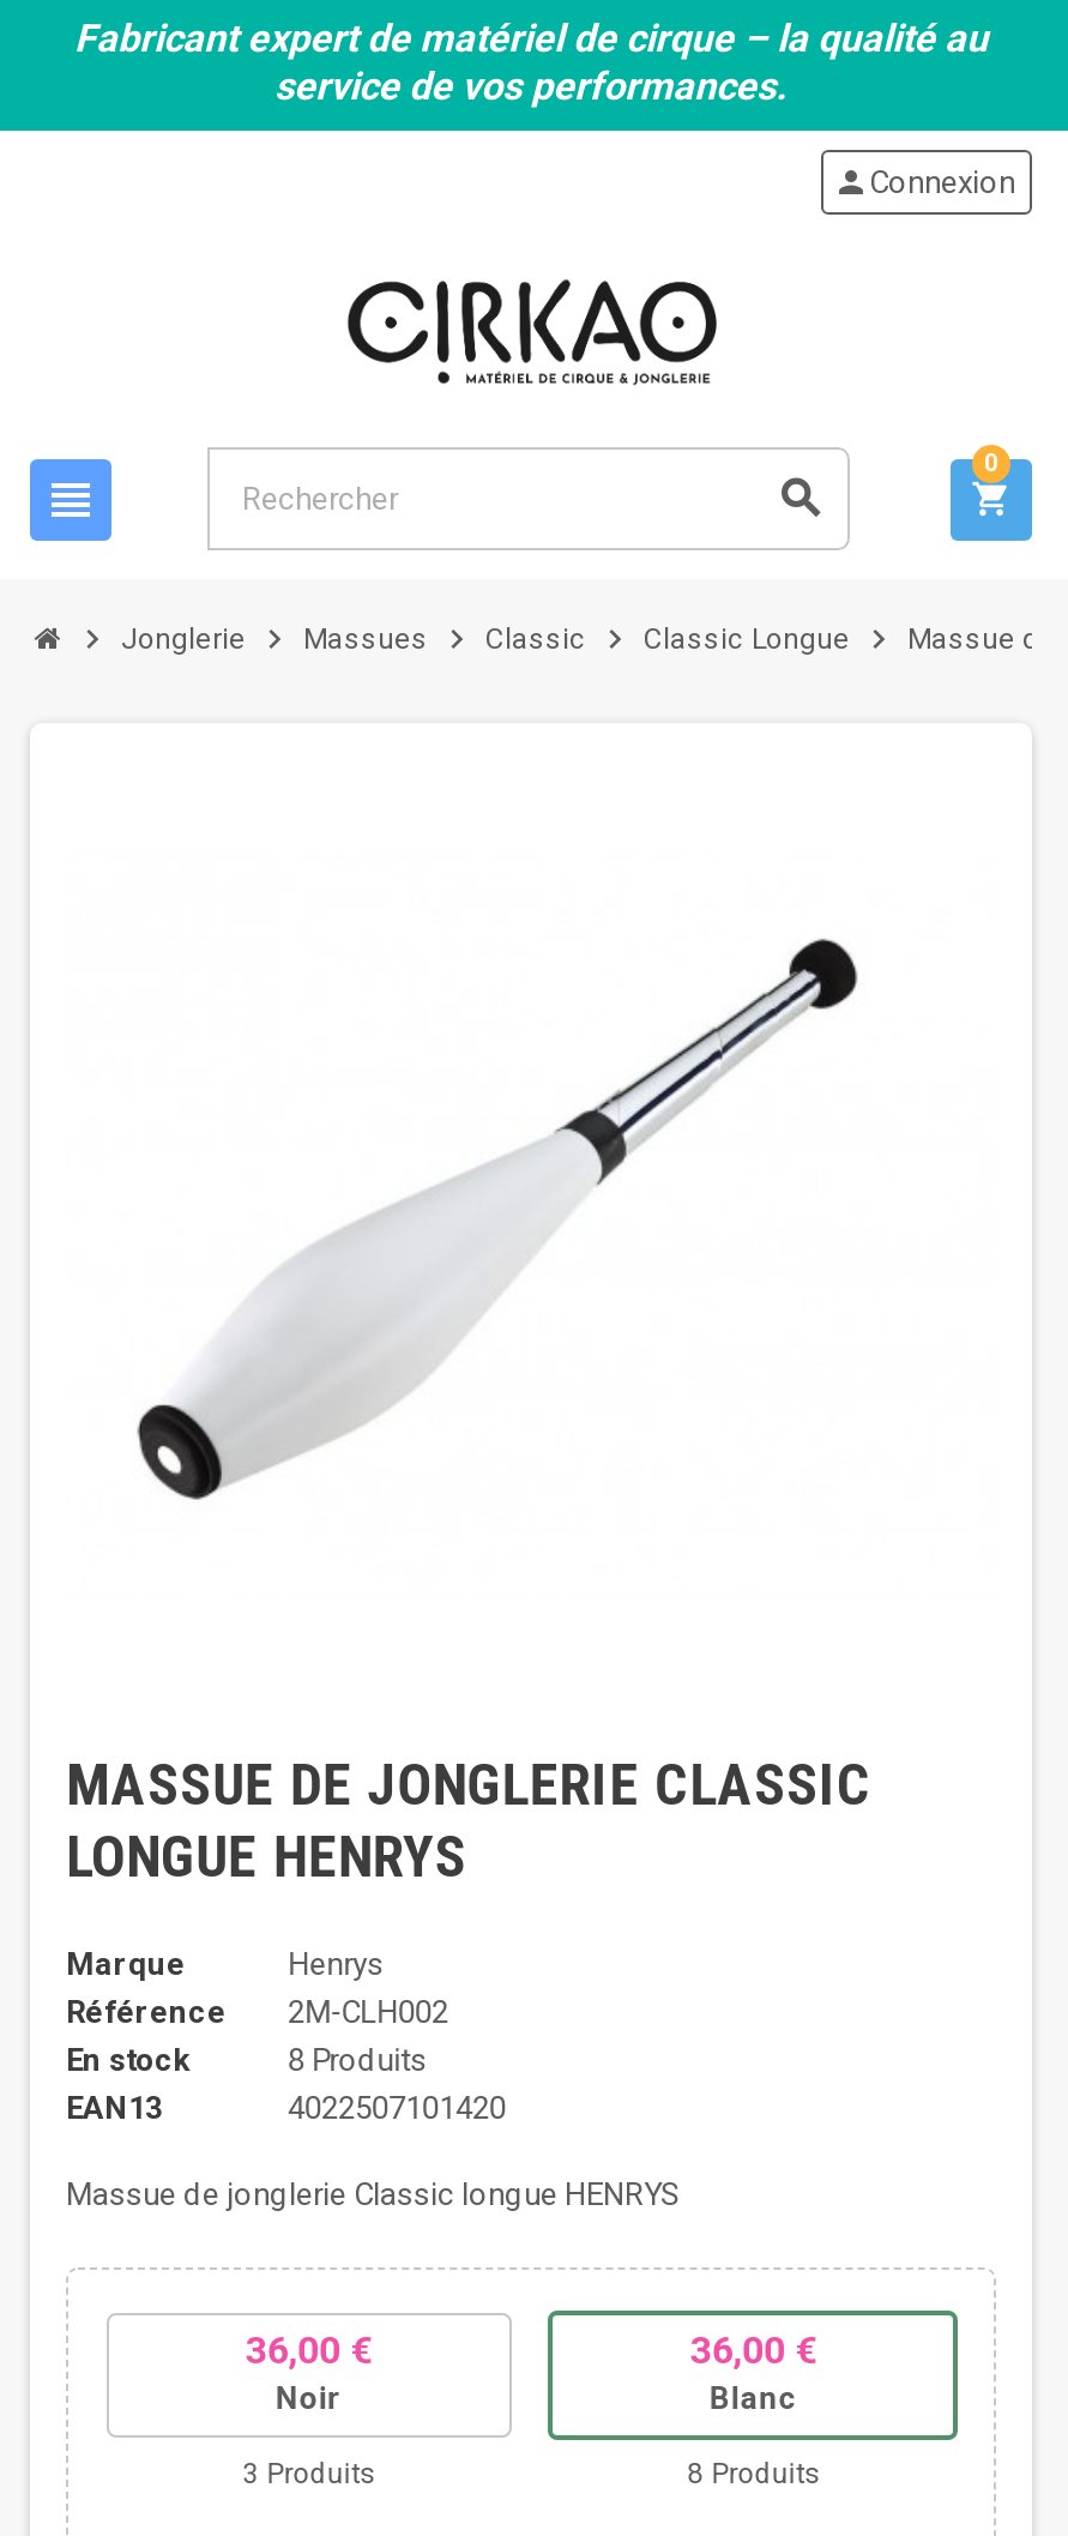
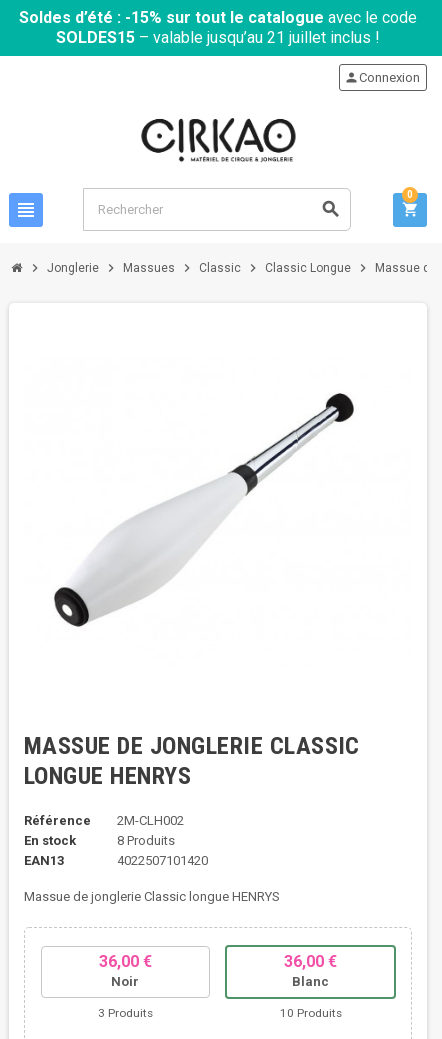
- Fabricant expert de matériel de cirque – la qualité au
- service de vos performances.
+ Soldes d’été : -15% sur tout le catalogue avec le code
+ SOLDES15 – valable jusqu’au 21 juillet inclus !

- Marque
- Henrys

- 8 Produits
+ 10 Produits
